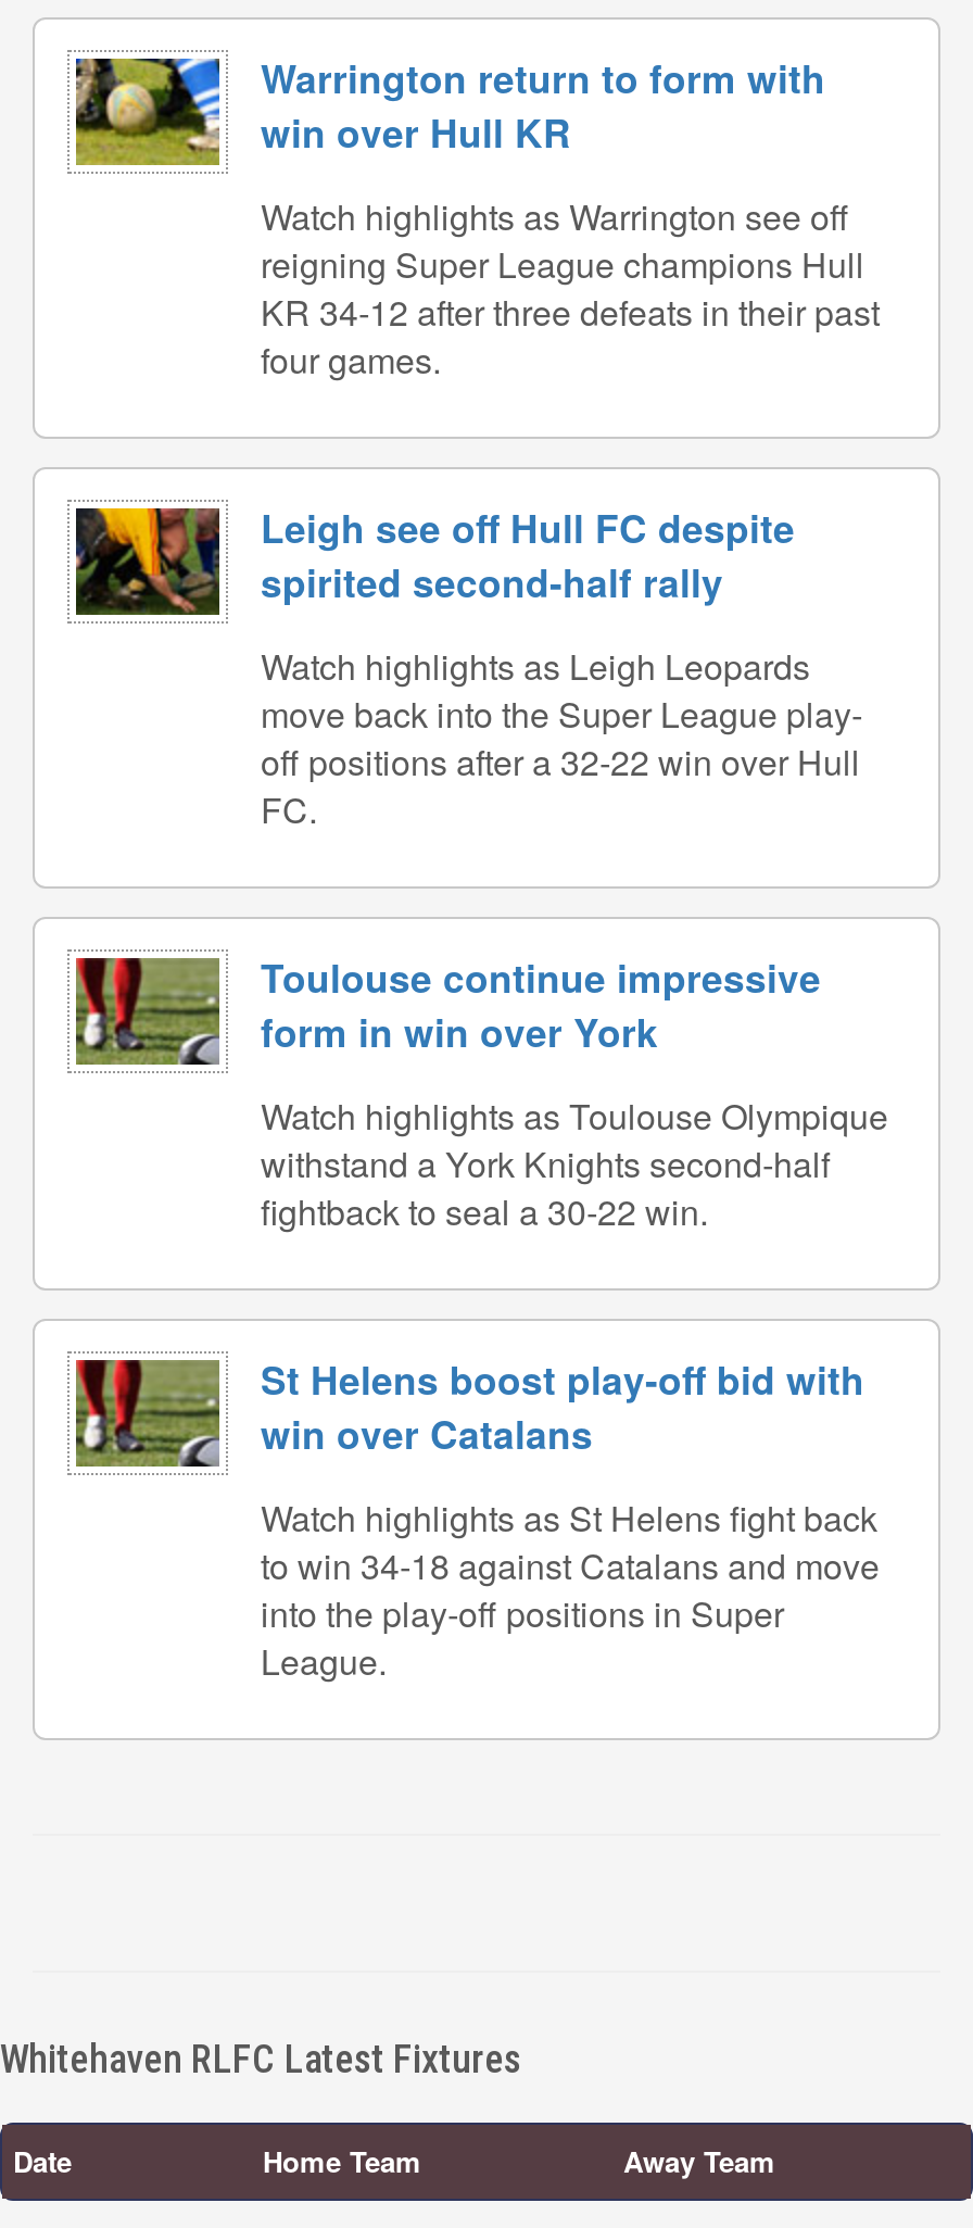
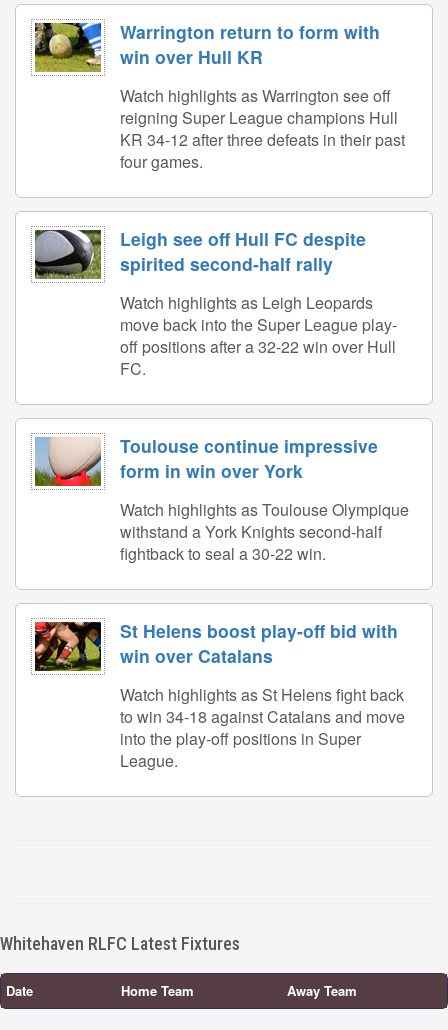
- [image]
+ [image]

- [image]
+ [image]

- [image]
+ [image]
